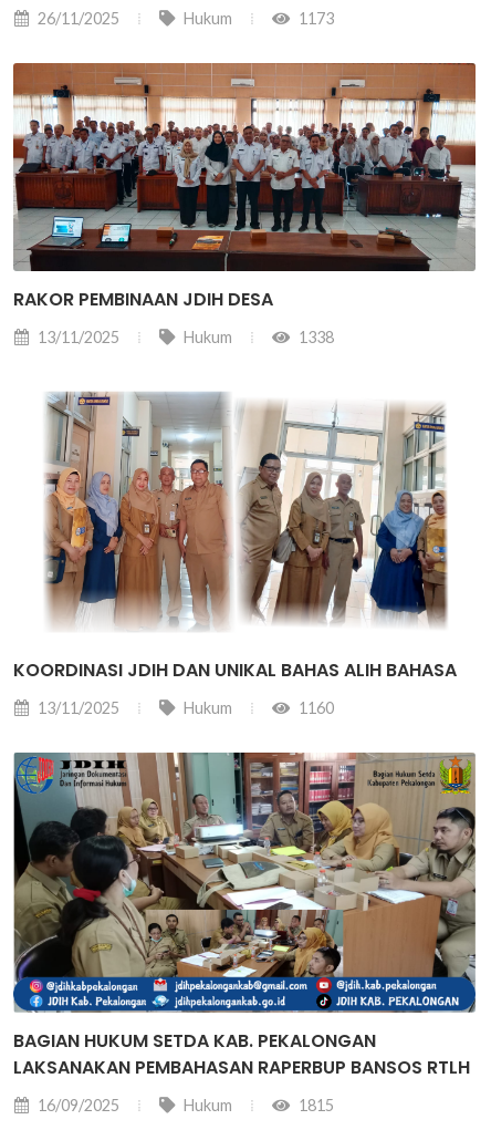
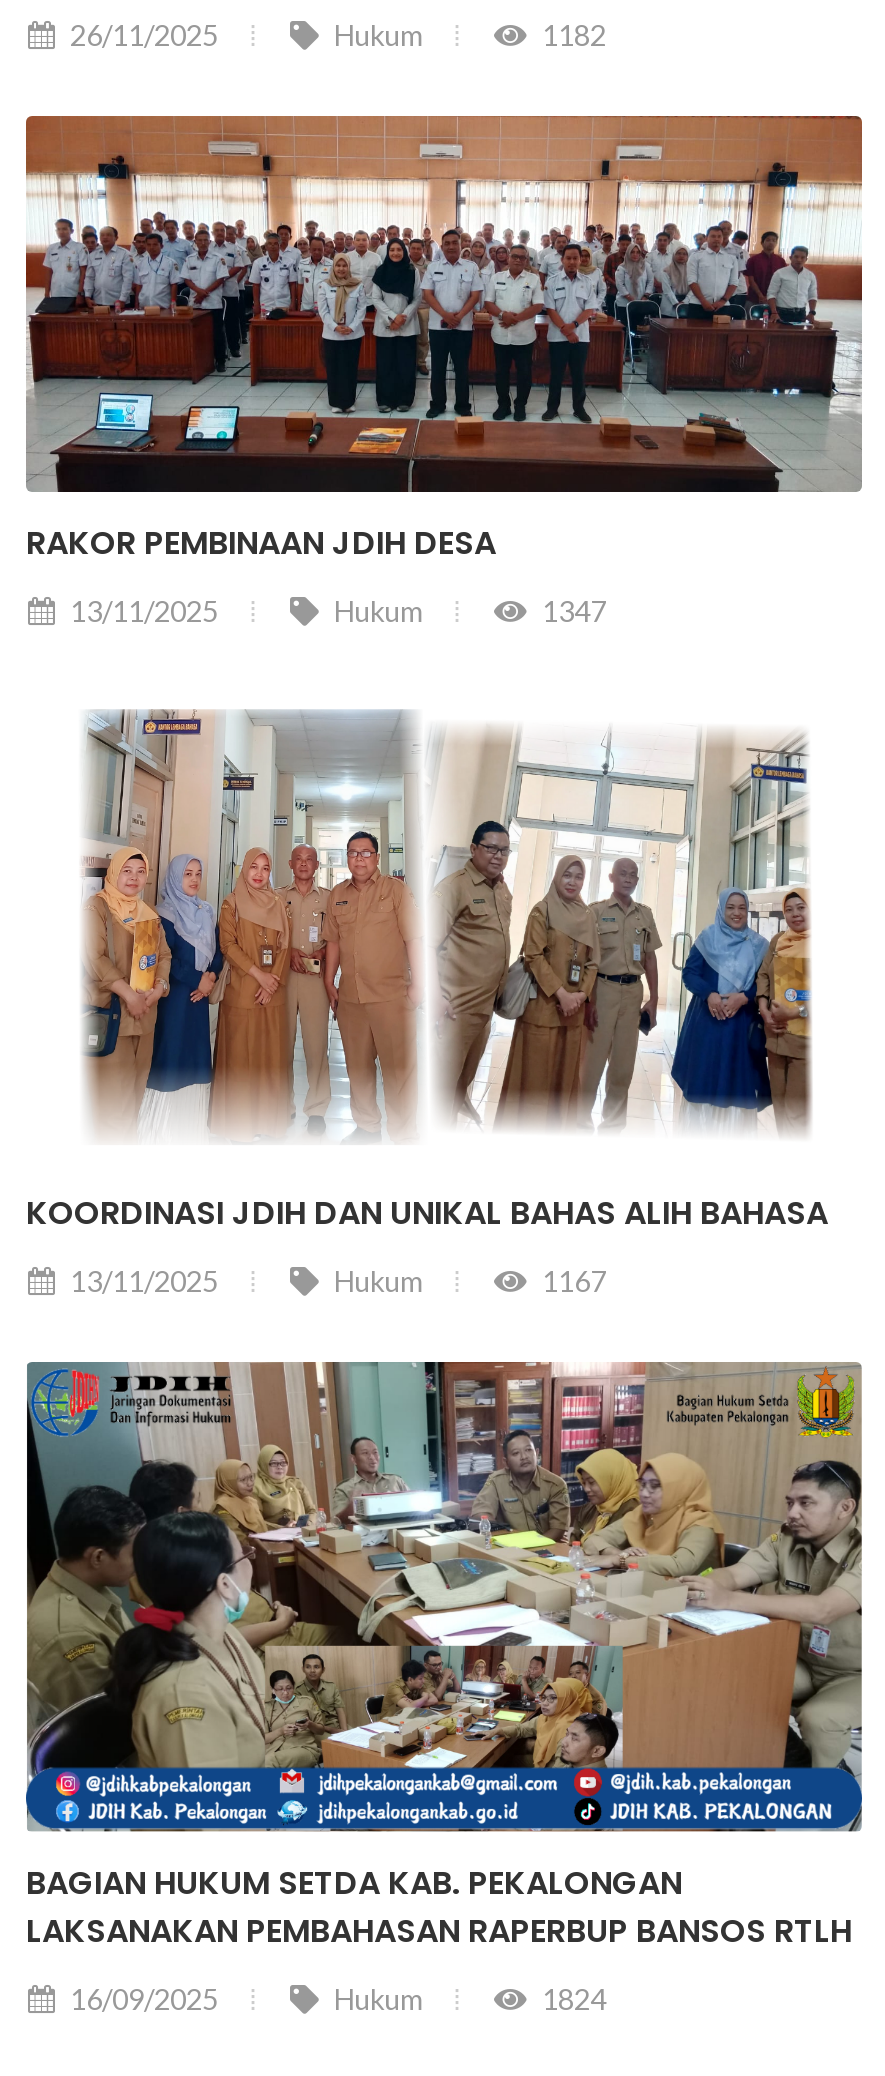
- 1173
+ 1182

- 1338
+ 1347

- 1160
+ 1167

- 1815
+ 1824
